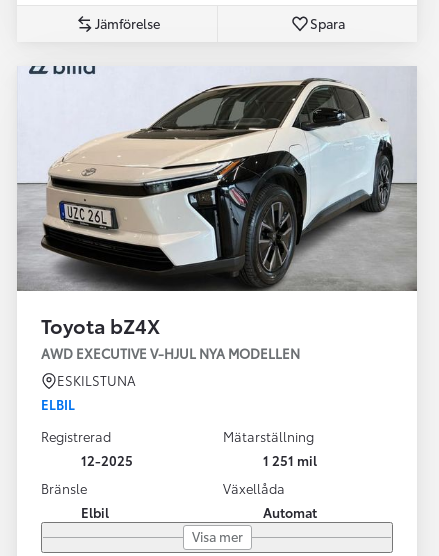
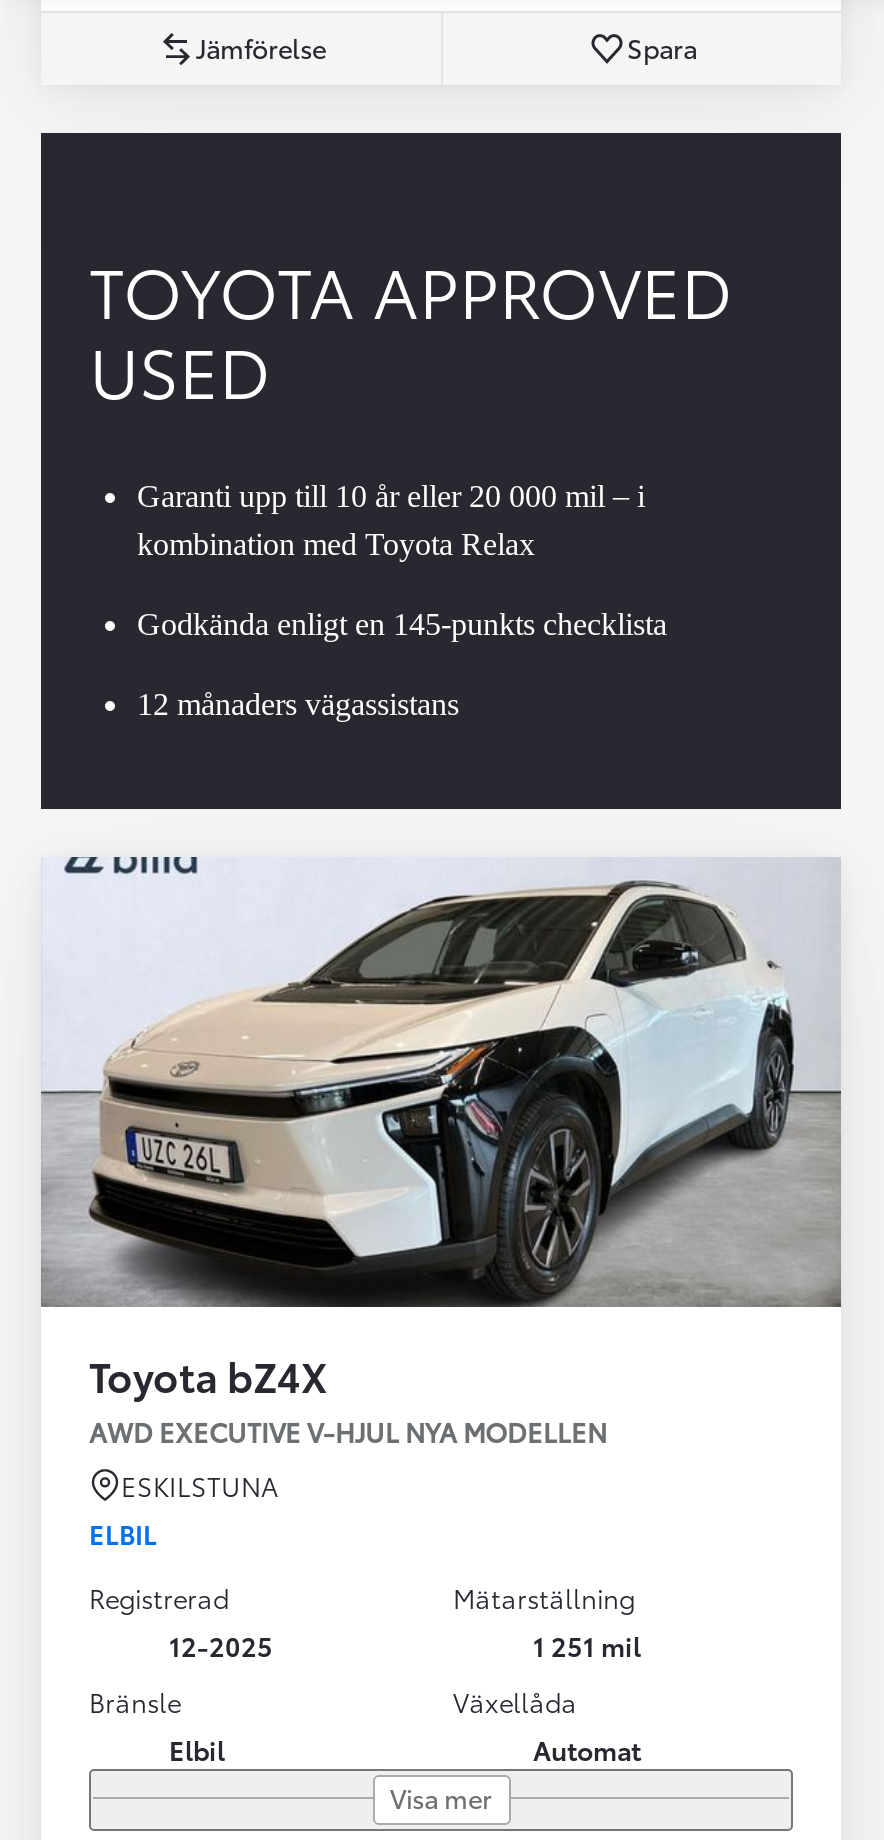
+ [image]
+ TOYOTA APPROVED
+ USED
+ Garanti upp till 10 år eller 20 000 mil – i
+ kombination med Toyota Relax
+ Godkända enligt en 145-punkts checklista
+ 12 månaders vägassistans
